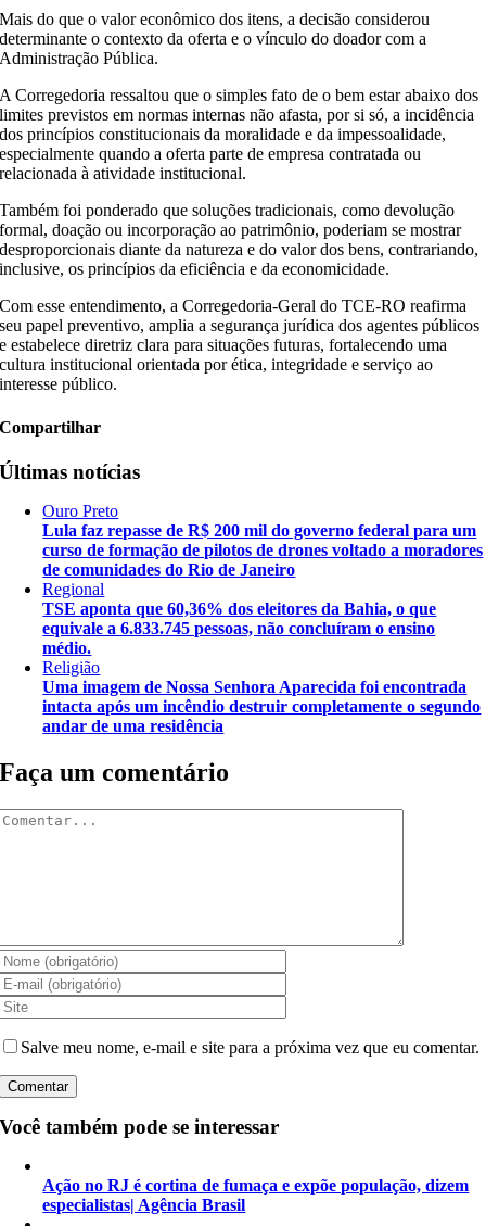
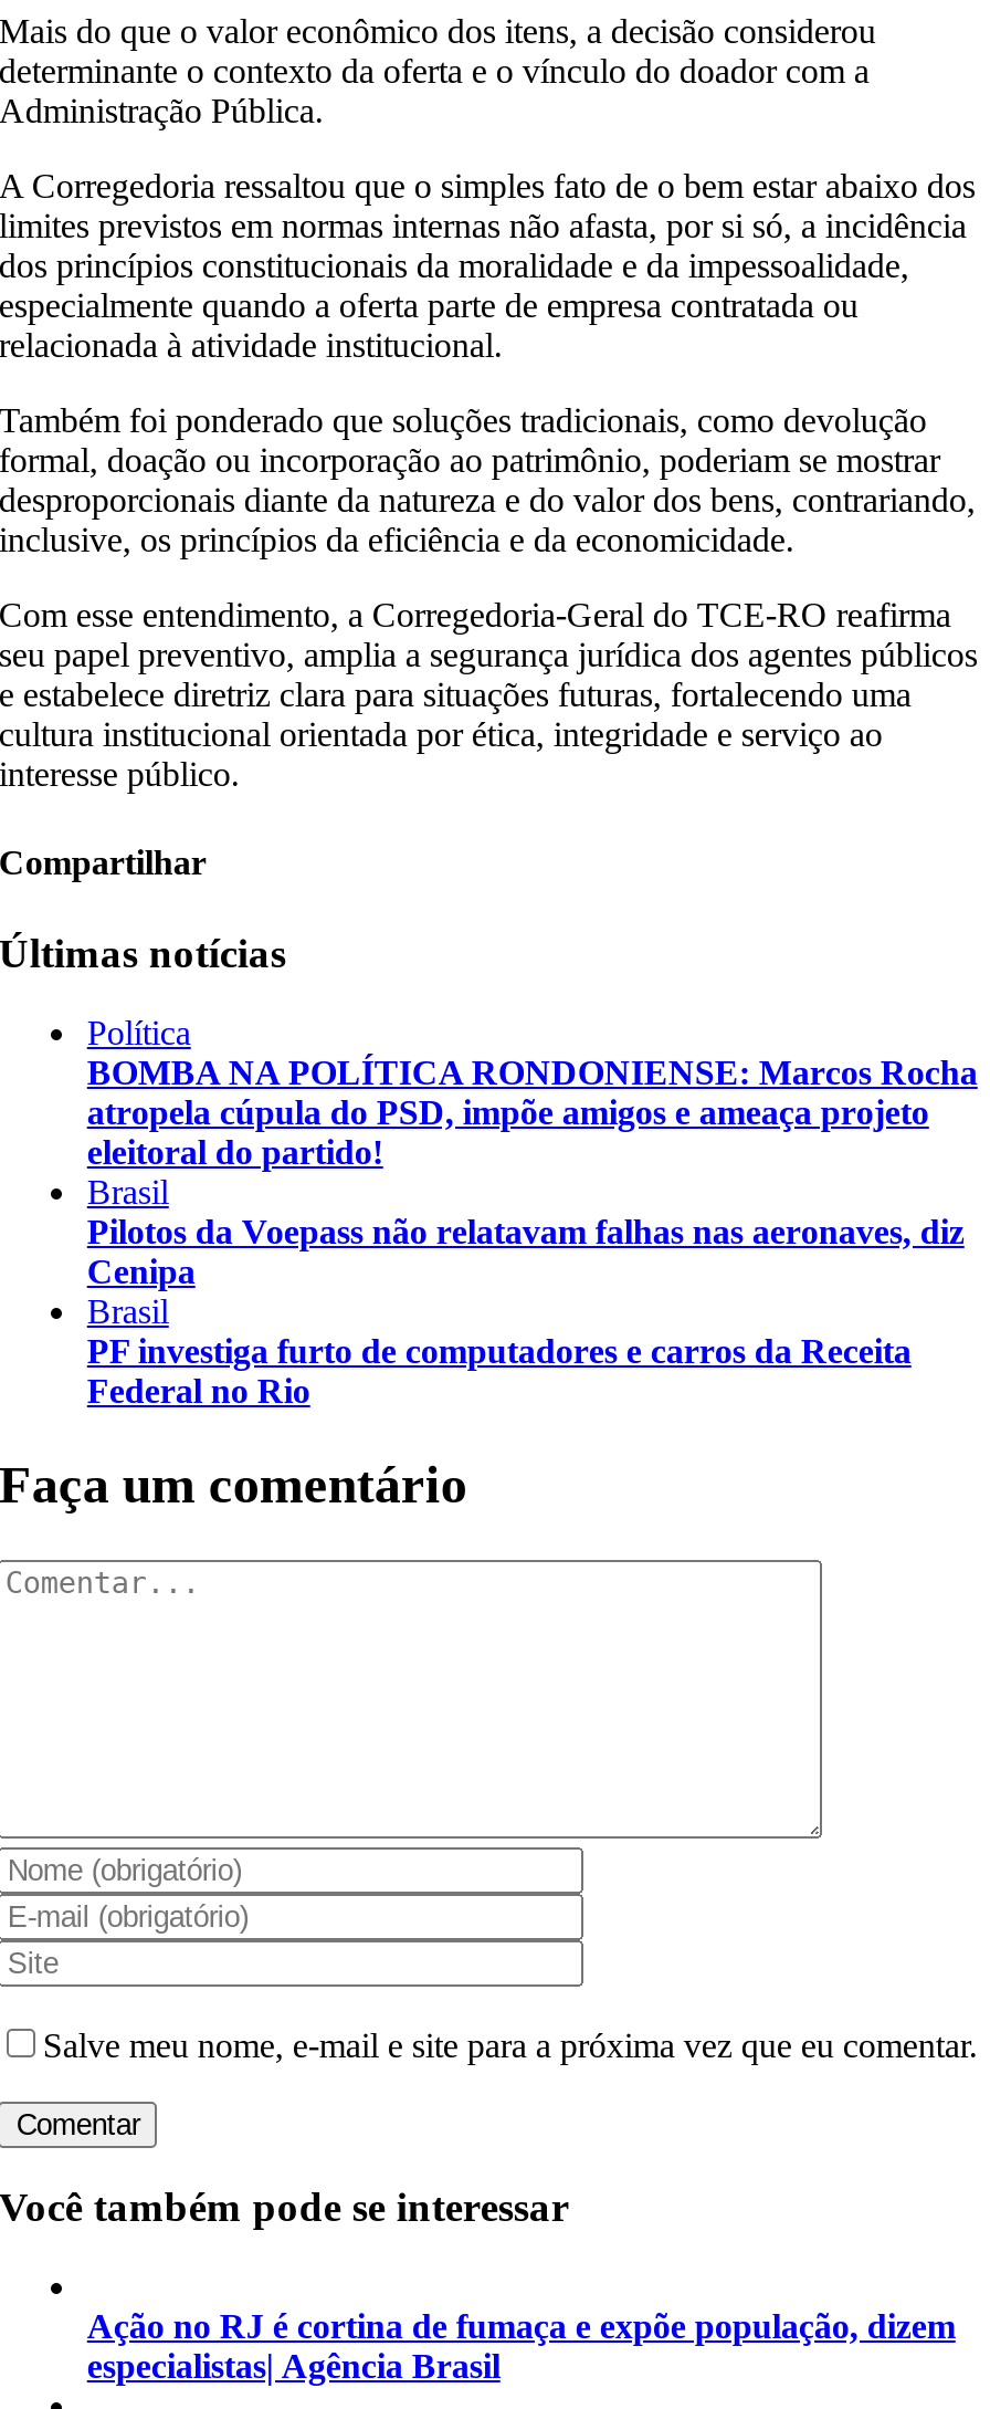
- Ouro Preto
- Lula faz repasse de R$ 200 mil do governo federal para um
- curso de formação de pilotos de drones voltado a moradores
- de comunidades do Rio de Janeiro
- Regional
- TSE aponta que 60,36% dos eleitores da Bahia, o que
- equivale a 6.833.745 pessoas, não concluíram o ensino
- médio.
- Religião
- Uma imagem de Nossa Senhora Aparecida foi encontrada
- intacta após um incêndio destruir completamente o segundo
- andar de uma residência
+ Política
+ BOMBA NA POLÍTICA RONDONIENSE: Marcos Rocha
+ atropela cúpula do PSD, impõe amigos e ameaça projeto
+ eleitoral do partido!
+ Brasil
+ Pilotos da Voepass não relatavam falhas nas aeronaves, diz
+ Cenipa
+ Brasil
+ PF investiga furto de computadores e carros da Receita
+ Federal no Rio
